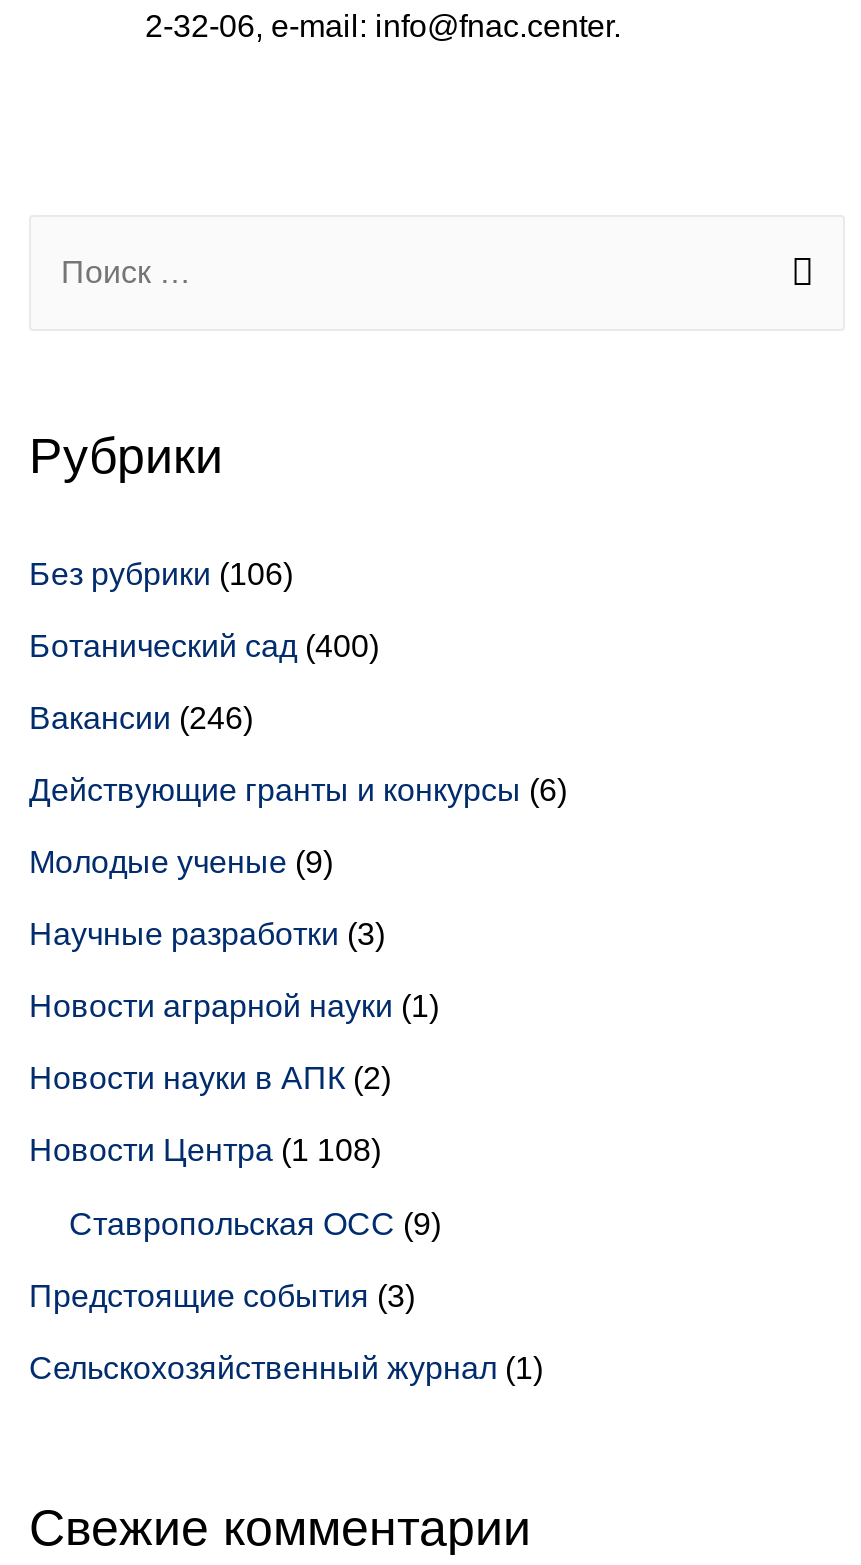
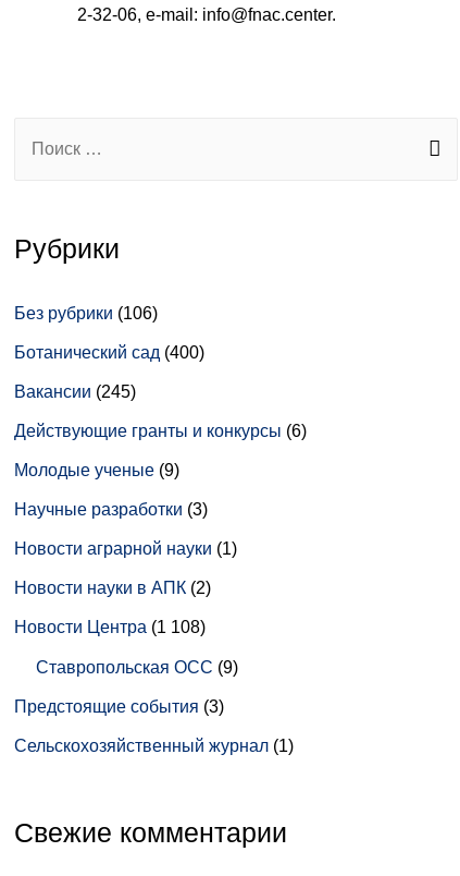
- Вакансии (246)
+ Вакансии (245)
